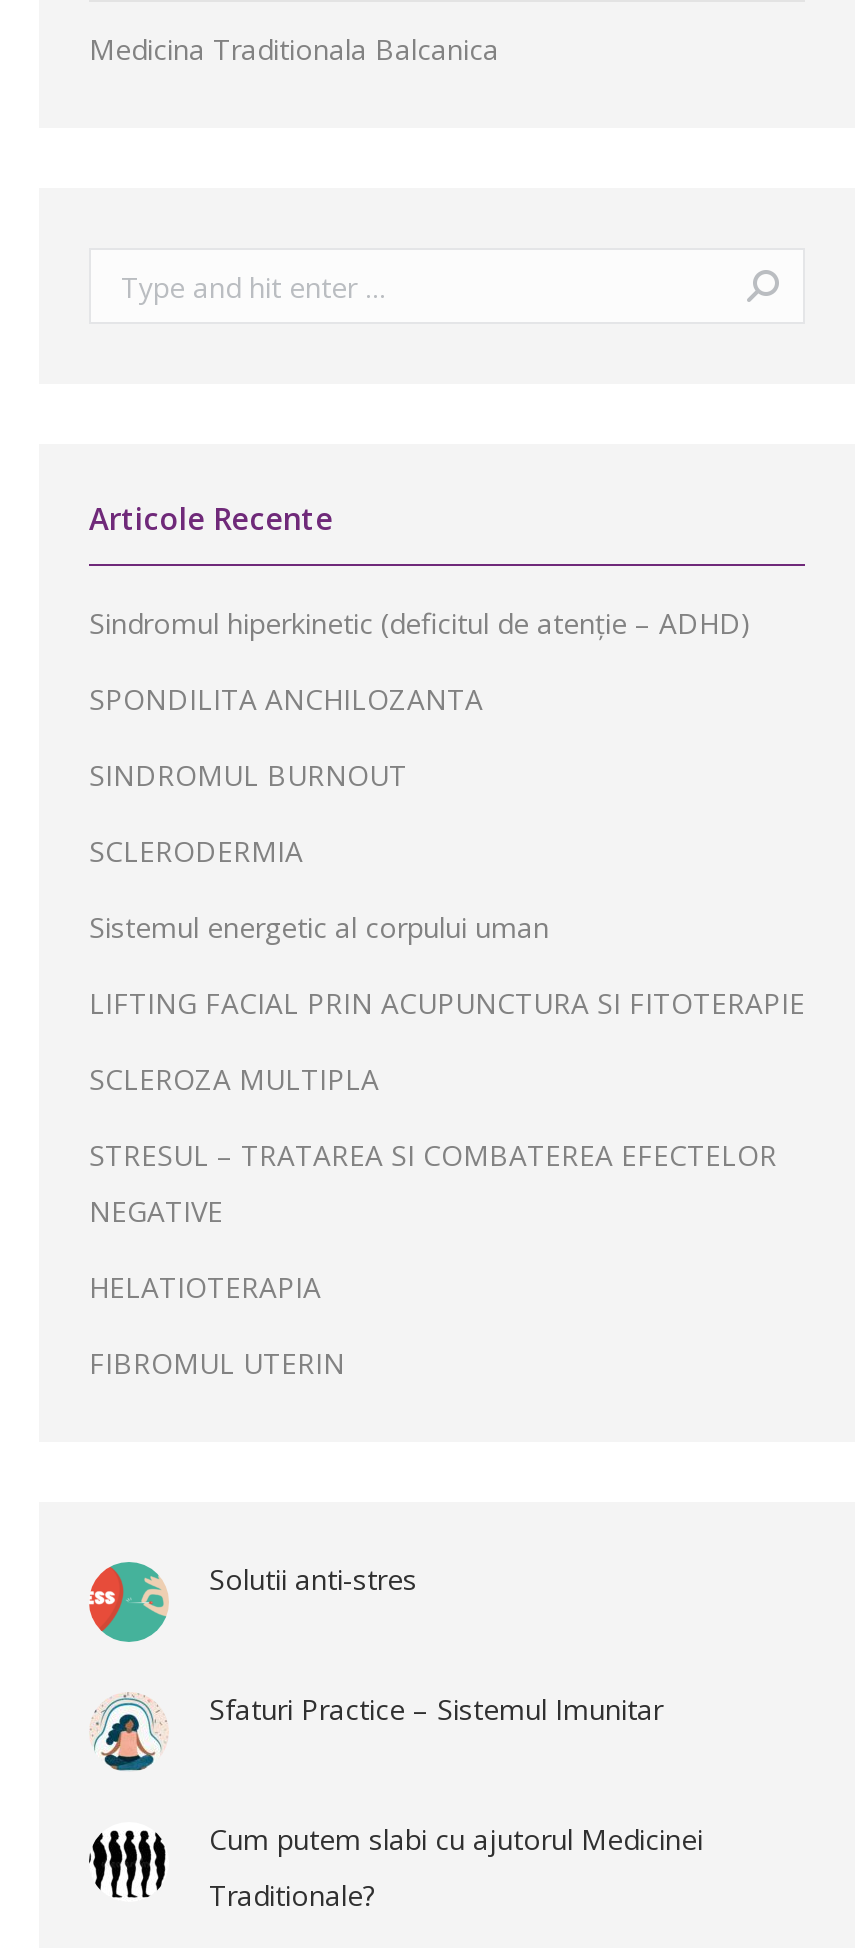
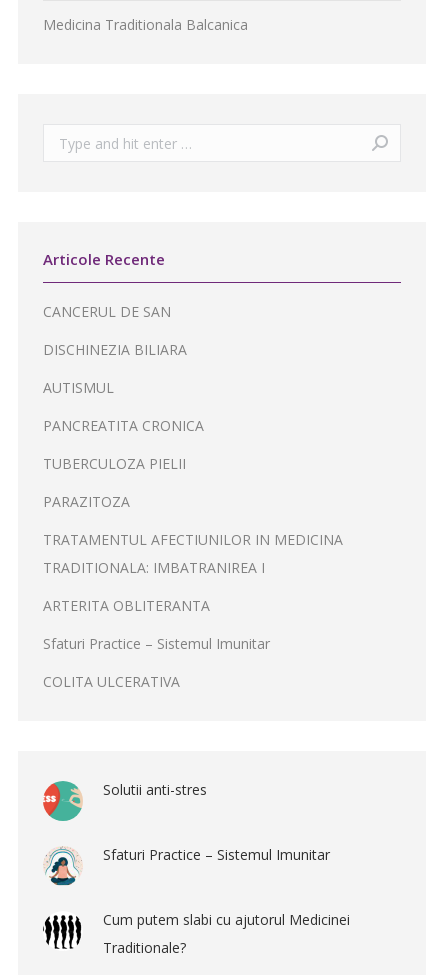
- Sindromul hiperkinetic (deficitul de atenție – ADHD)
+ CANCERUL DE SAN

- SPONDILITA ANCHILOZANTA
+ DISCHINEZIA BILIARA

- SINDROMUL BURNOUT
+ AUTISMUL

- SCLERODERMIA
+ PANCREATITA CRONICA

- Sistemul energetic al corpului uman
+ TUBERCULOZA PIELII

- LIFTING FACIAL PRIN ACUPUNCTURA SI FITOTERAPIE
+ PARAZITOZA

- SCLEROZA MULTIPLA
+ TRATAMENTUL AFECTIUNILOR IN MEDICINA

- STRESUL – TRATAREA SI COMBATEREA EFECTELOR
+ TRADITIONALA: IMBATRANIREA I

- NEGATIVE
+ ARTERITA OBLITERANTA

- HELATIOTERAPIA
+ Sfaturi Practice – Sistemul Imunitar

- FIBROMUL UTERIN
+ COLITA ULCERATIVA
